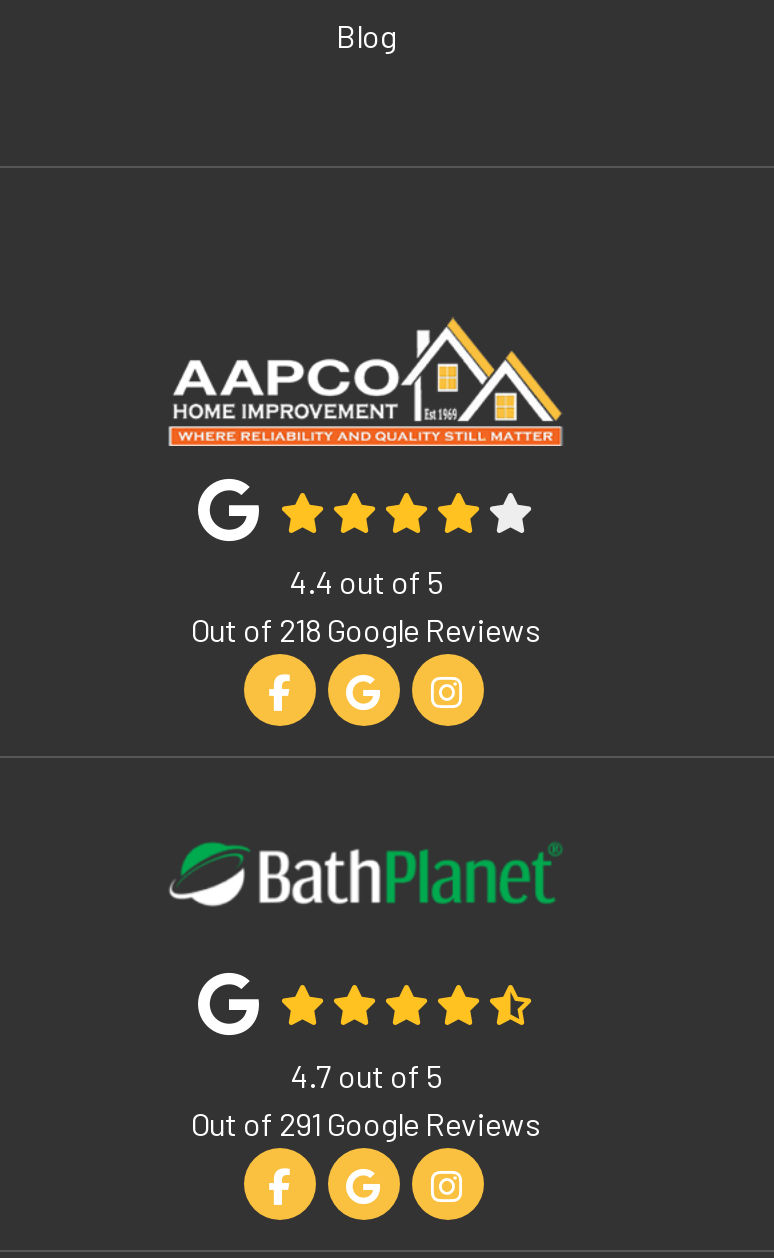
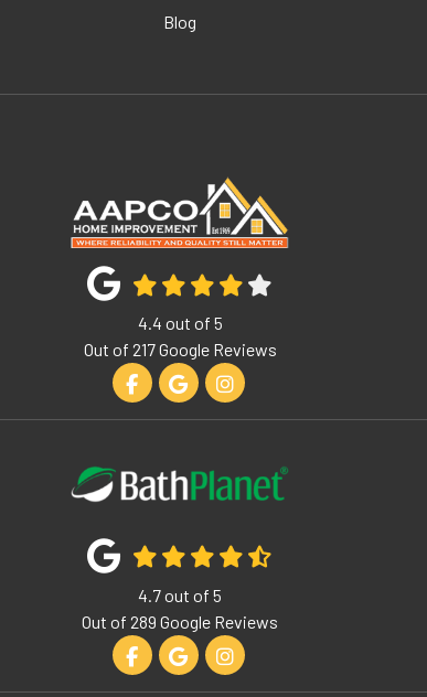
- Out of 218 Google Reviews
+ Out of 217 Google Reviews

- Out of 291 Google Reviews
+ Out of 289 Google Reviews
